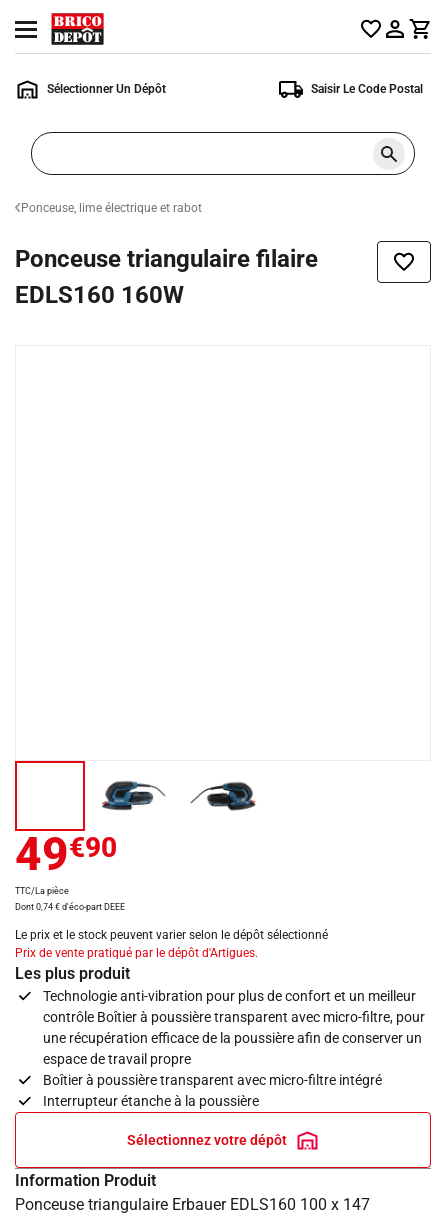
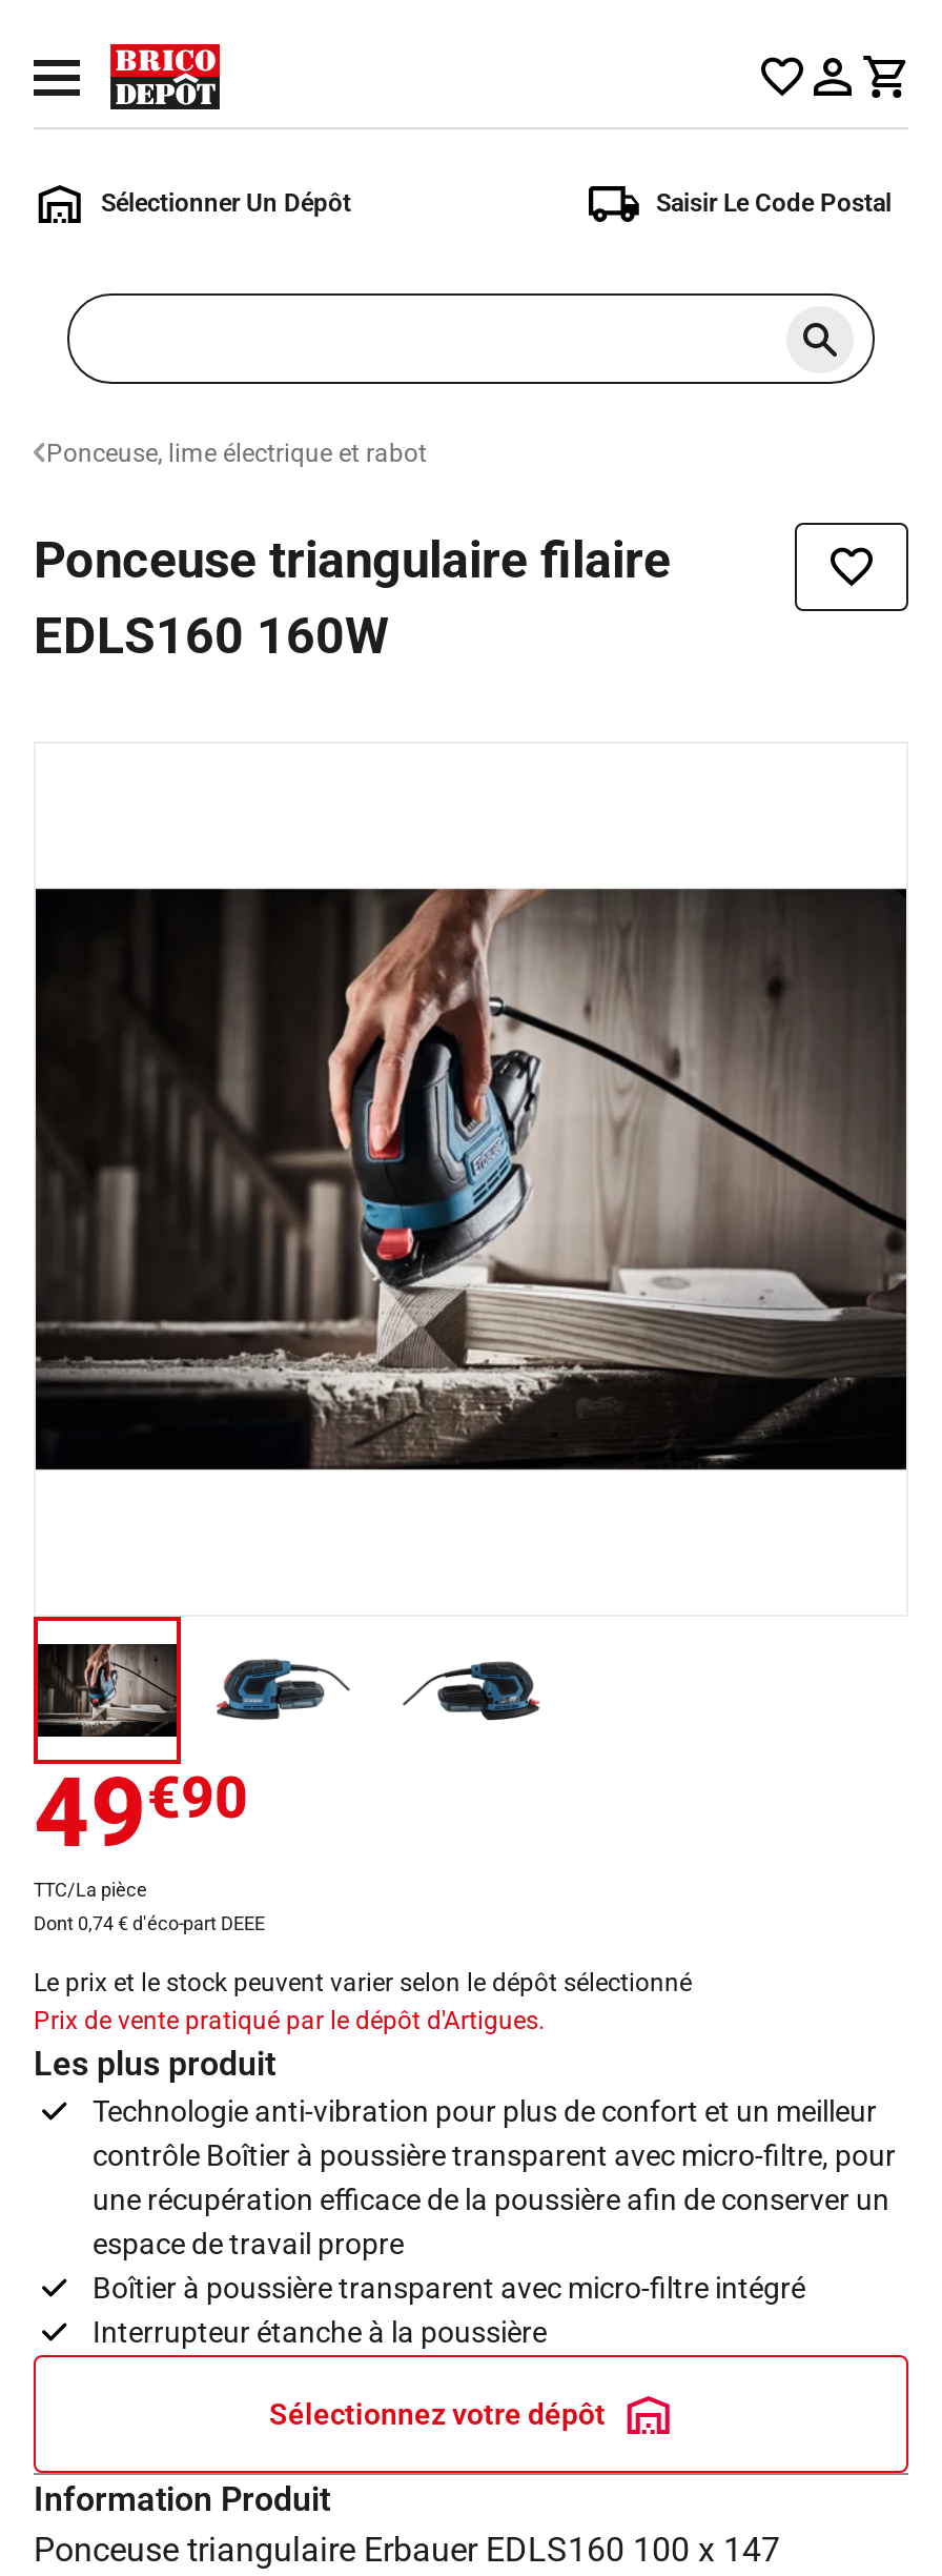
+ [image]

+ [image]
